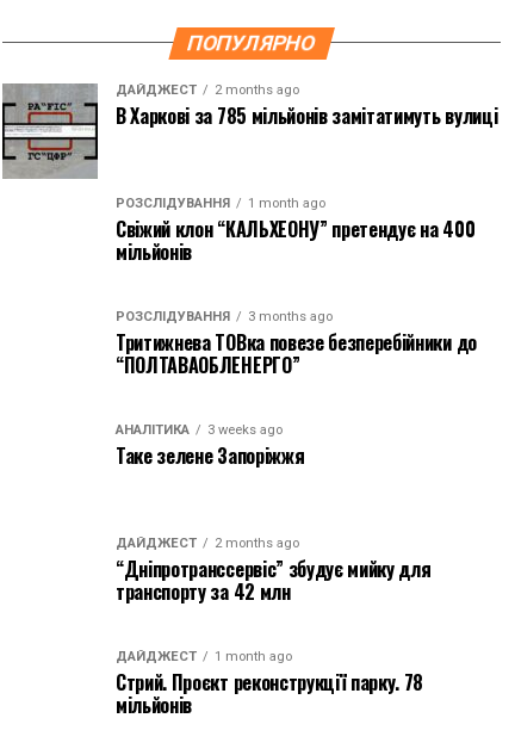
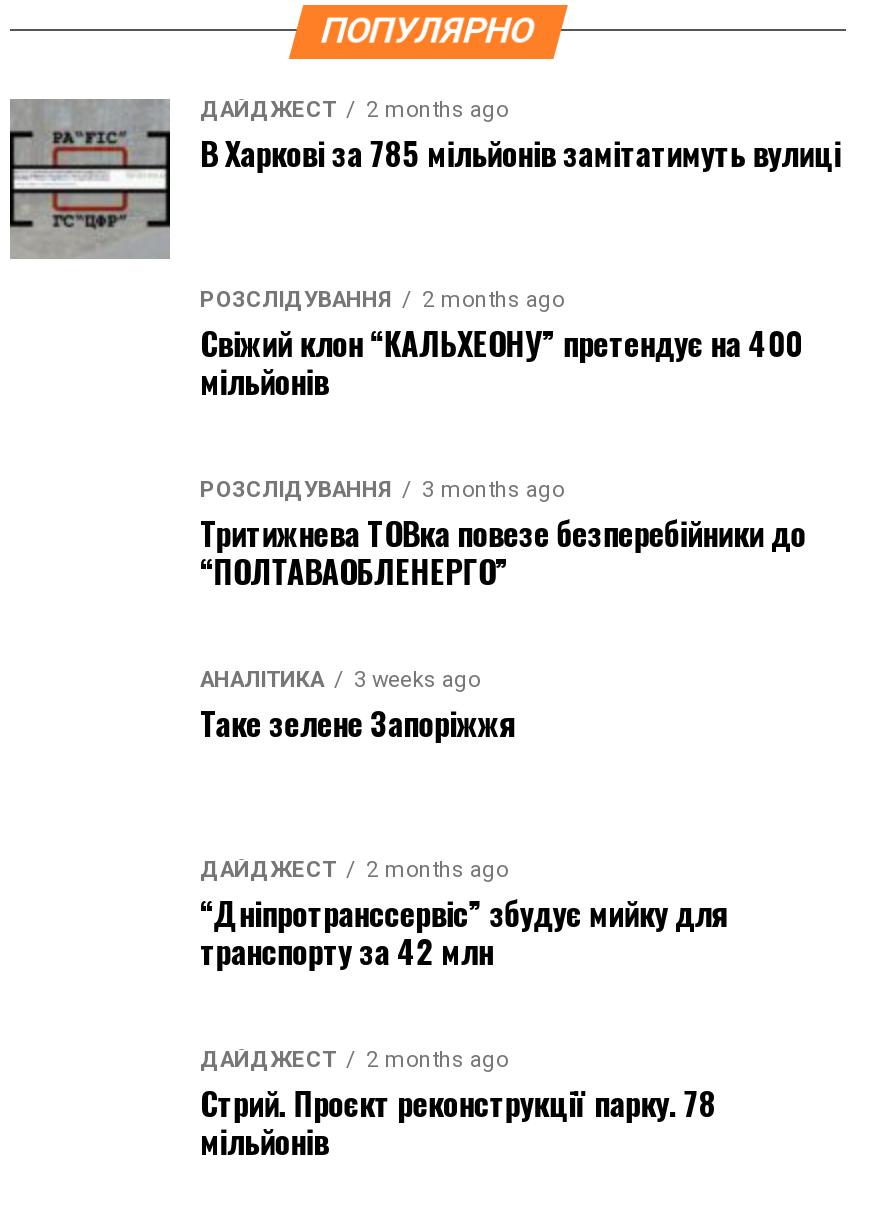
- РОЗСЛІДУВАННЯ 1 month ago
+ РОЗСЛІДУВАННЯ 2 months ago

- ДАЙДЖЕСТ 1 month ago
+ ДАЙДЖЕСТ 2 months ago
